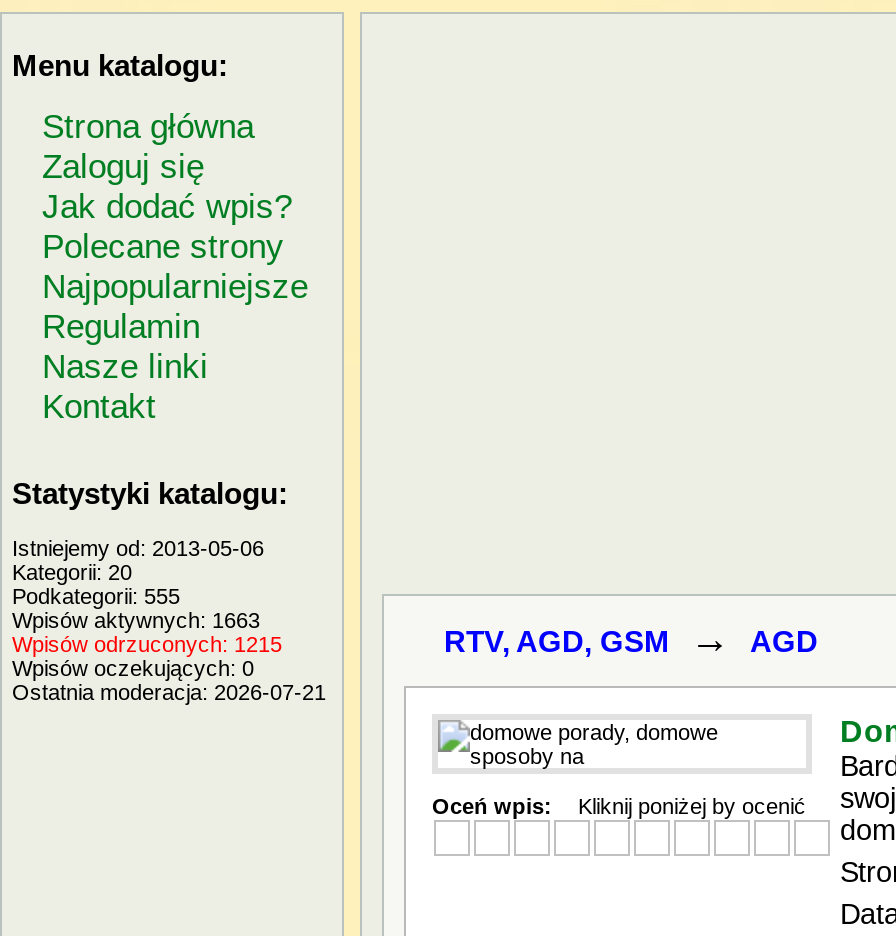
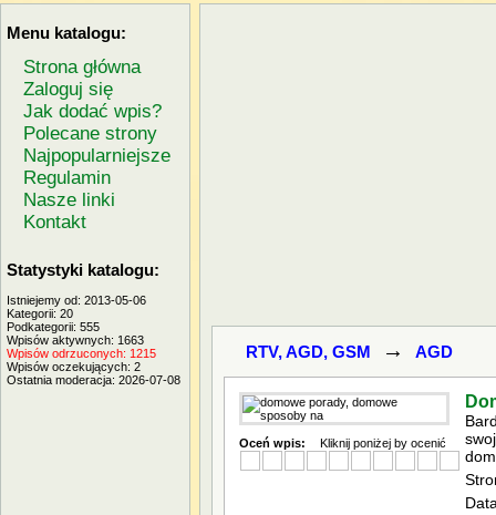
- Wpisów oczekujących: 0
+ Wpisów oczekujących: 2

- Ostatnia moderacja: 2026-07-21
+ Ostatnia moderacja: 2026-07-08
